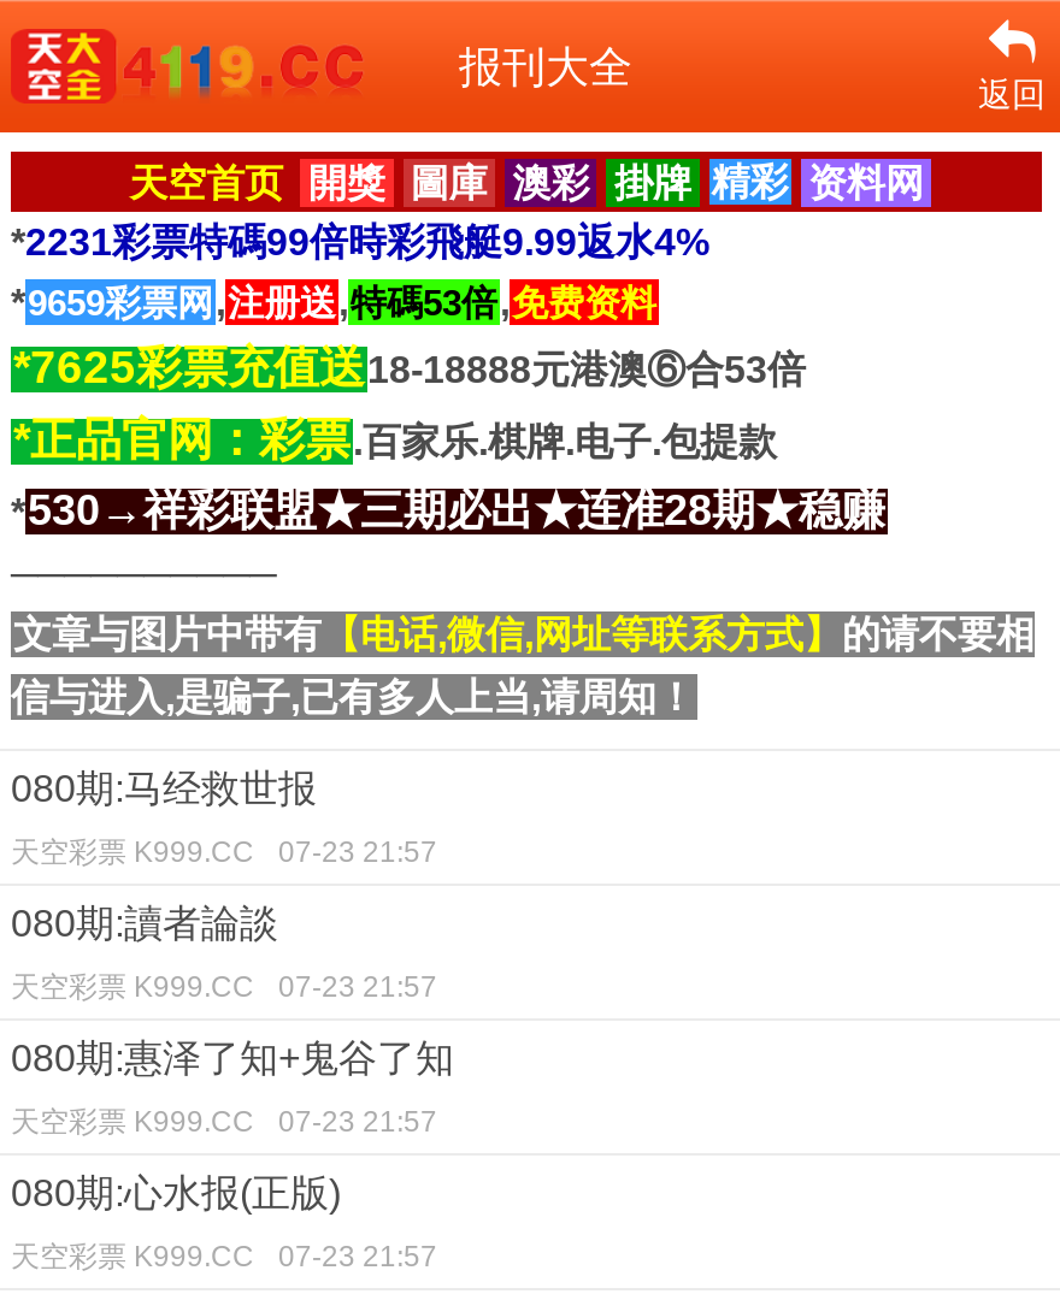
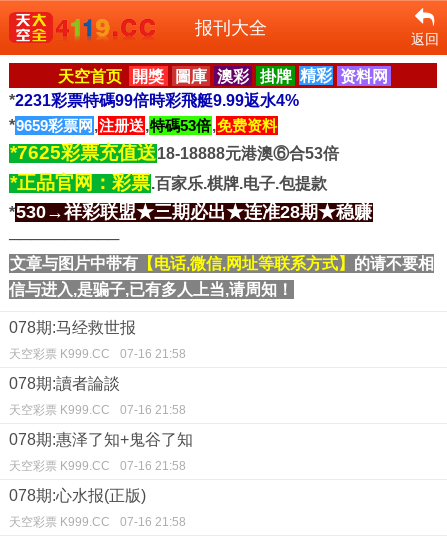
- 080期:马经救世报
+ 078期:马经救世报

- 天空彩票 K999.CC 07-23 21:57
+ 天空彩票 K999.CC 07-16 21:58

- 080期:讀者論談
+ 078期:讀者論談

- 天空彩票 K999.CC 07-23 21:57
+ 天空彩票 K999.CC 07-16 21:58

- 080期:惠泽了知+鬼谷了知
+ 078期:惠泽了知+鬼谷了知

- 天空彩票 K999.CC 07-23 21:57
+ 天空彩票 K999.CC 07-16 21:58

- 080期:心水报(正版)
+ 078期:心水报(正版)

- 天空彩票 K999.CC 07-23 21:57
+ 天空彩票 K999.CC 07-16 21:58
